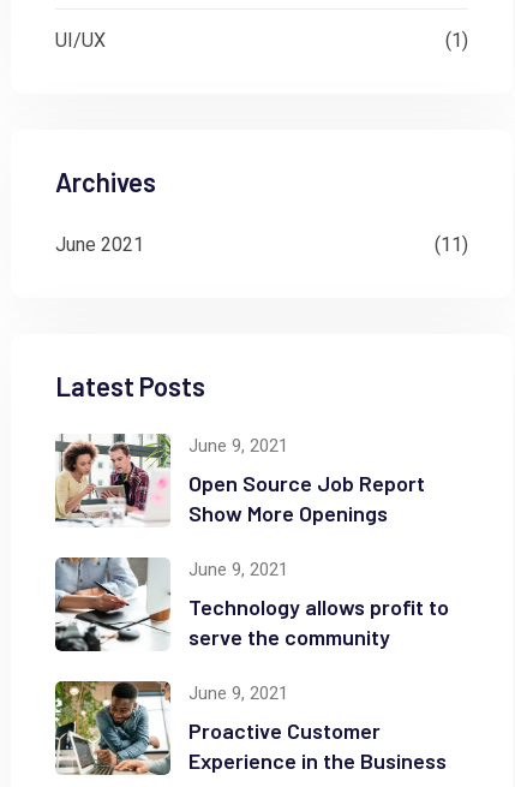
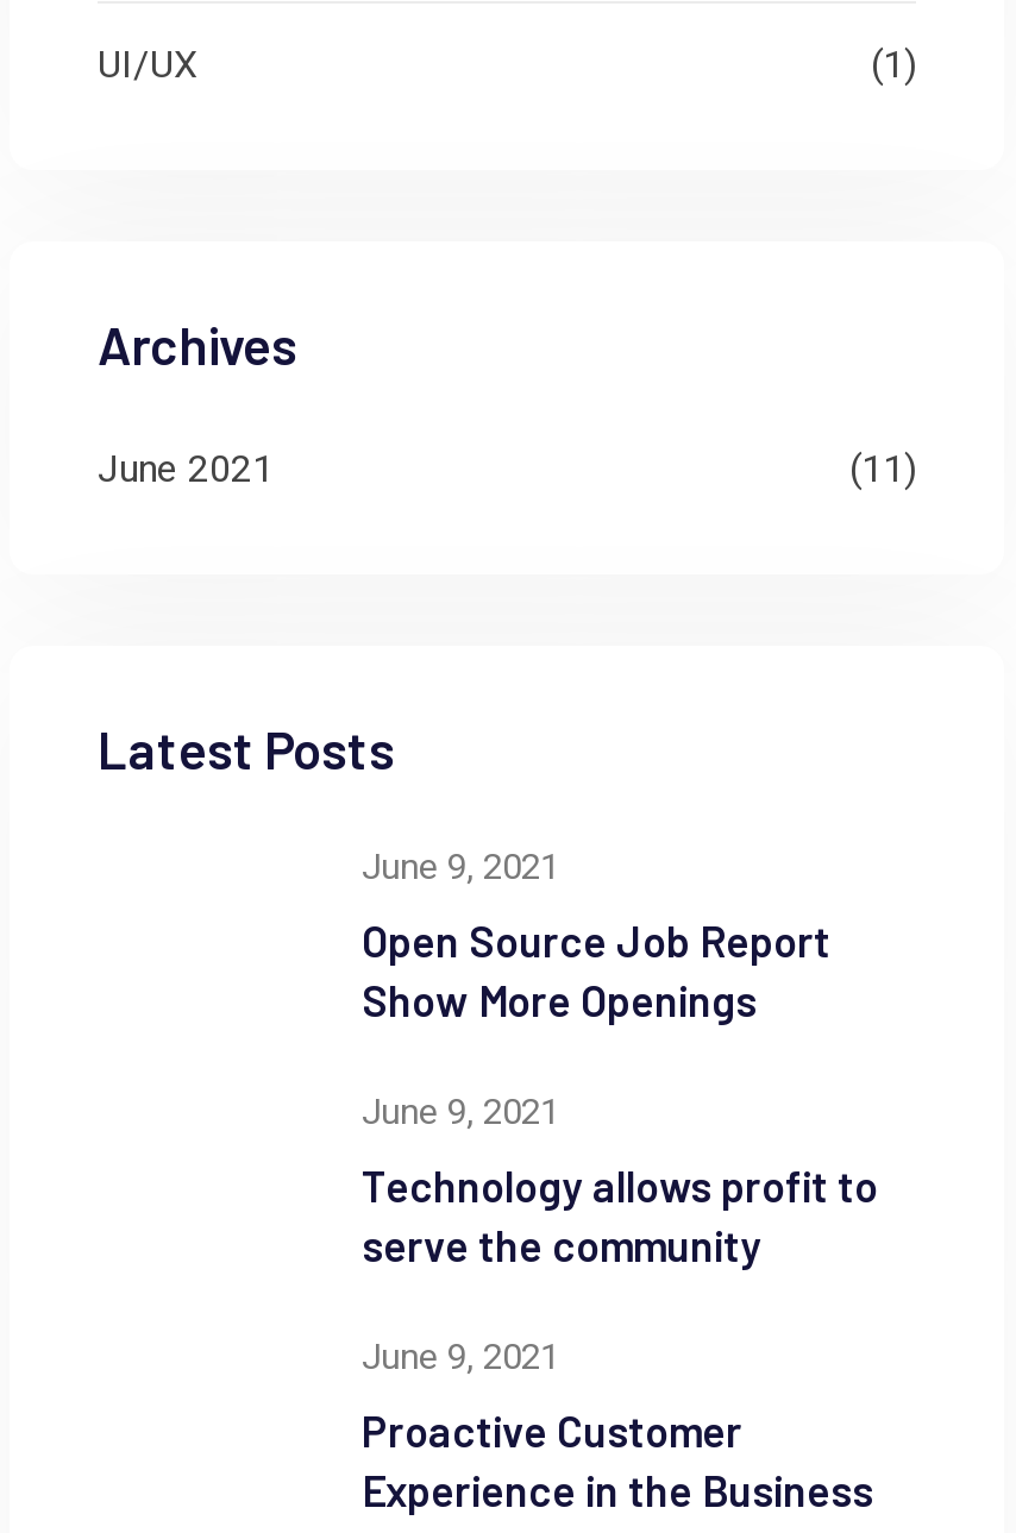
- [image]

- [image]

- [image]
